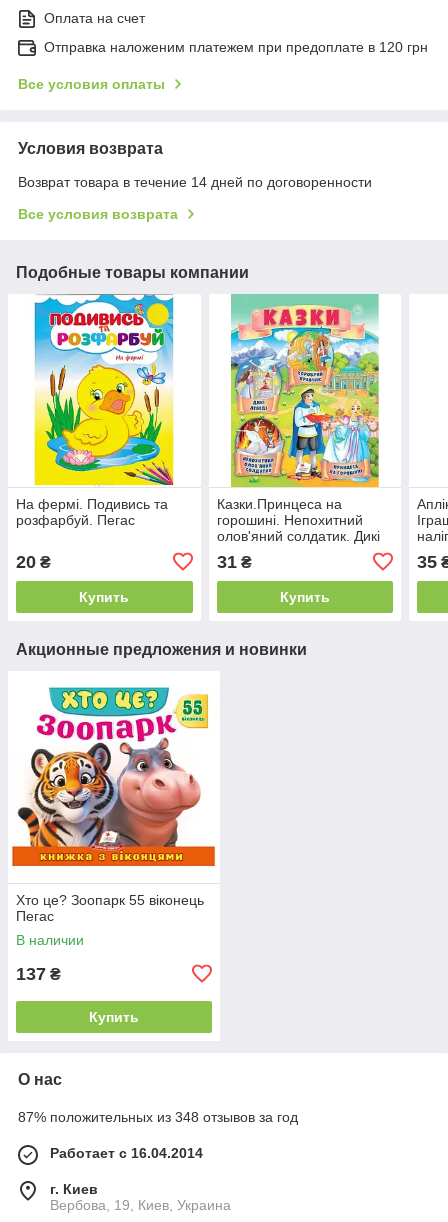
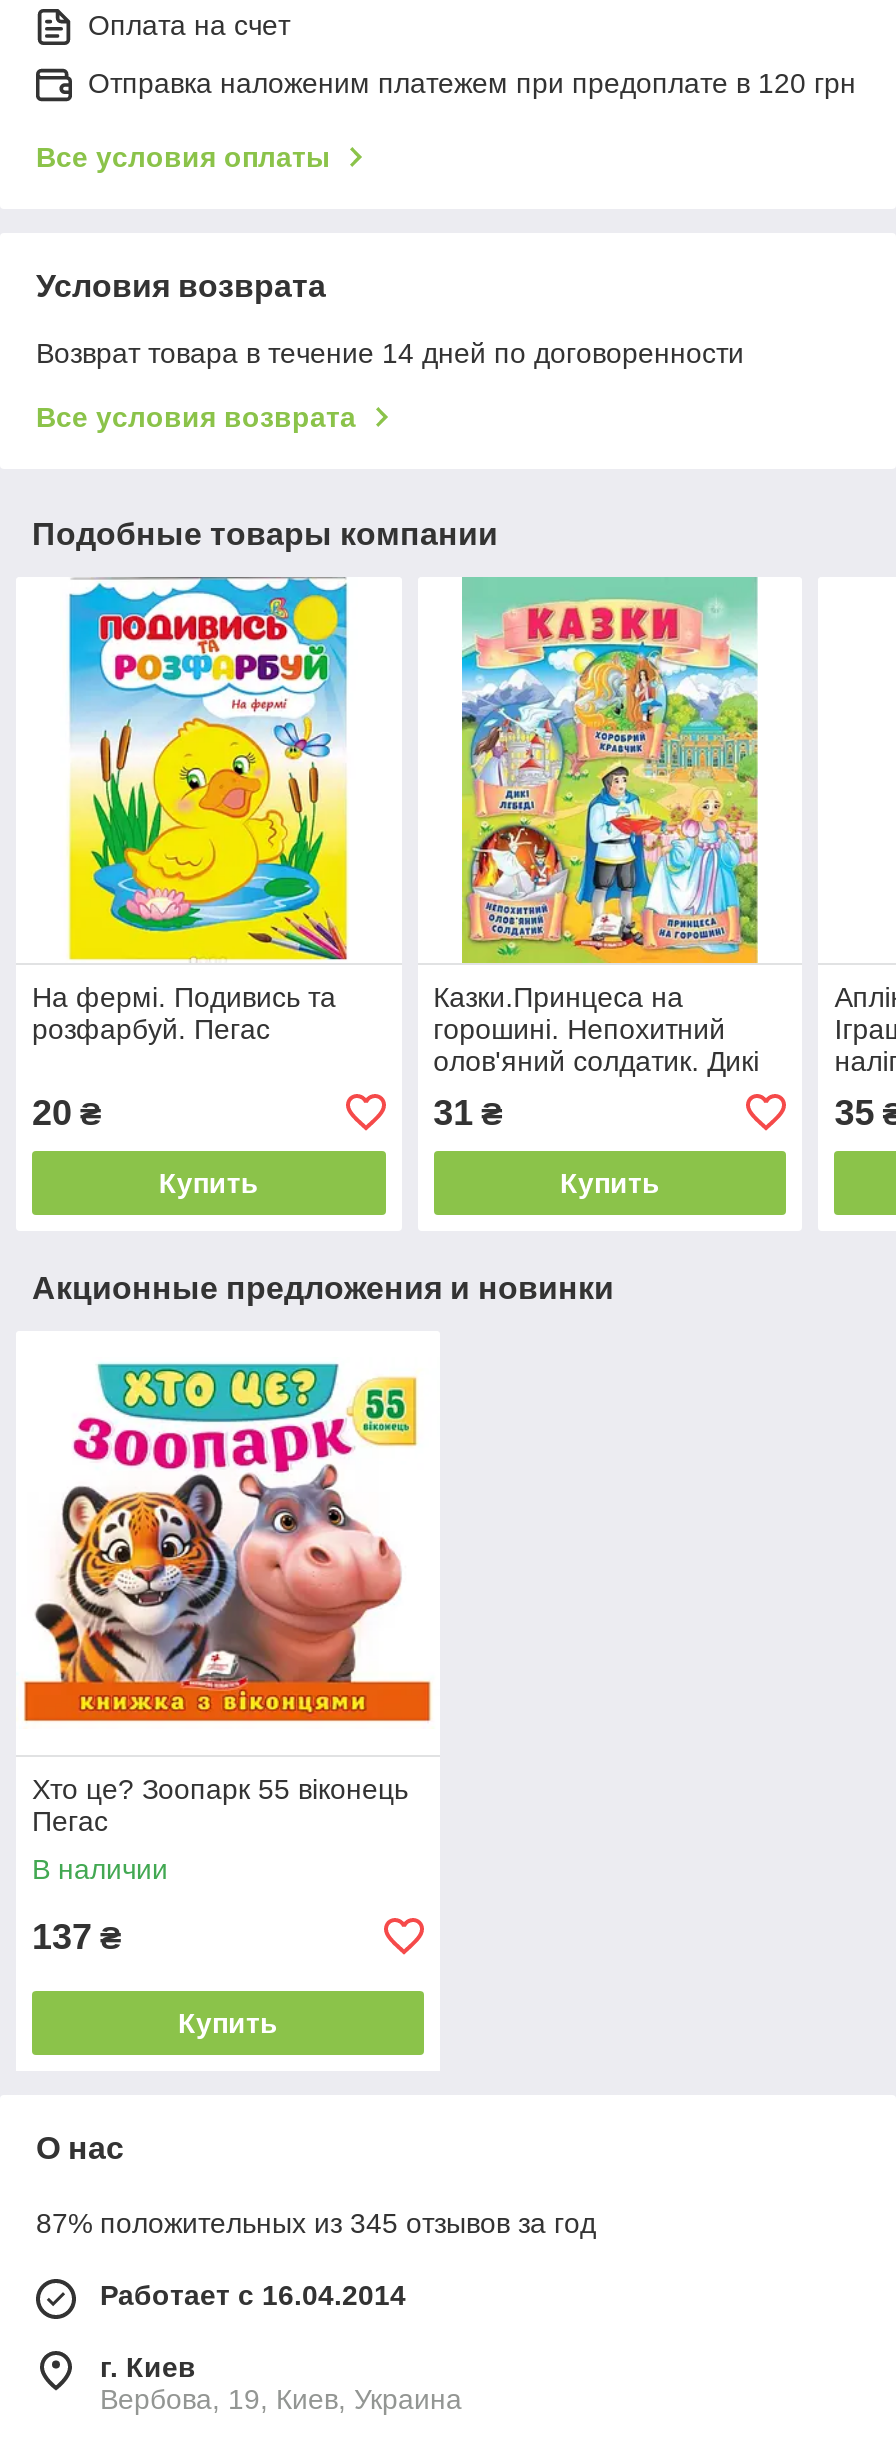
- 87% положительных из 348 отзывов за год
+ 87% положительных из 345 отзывов за год
